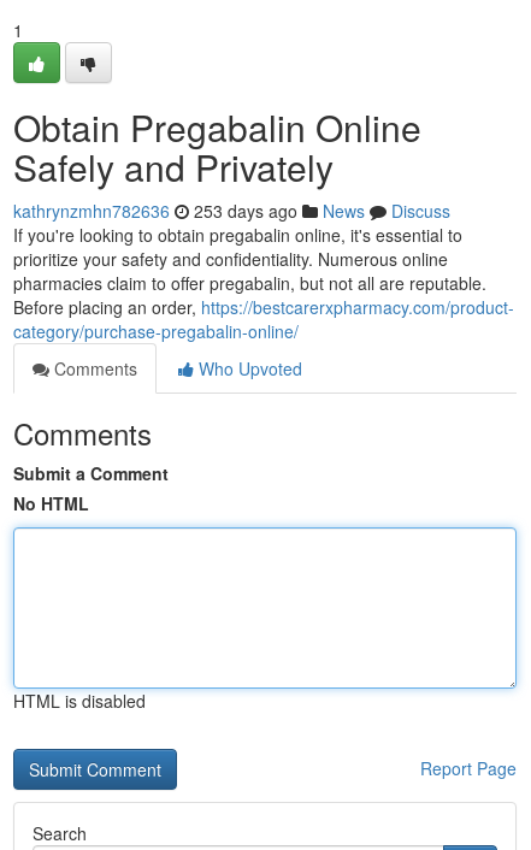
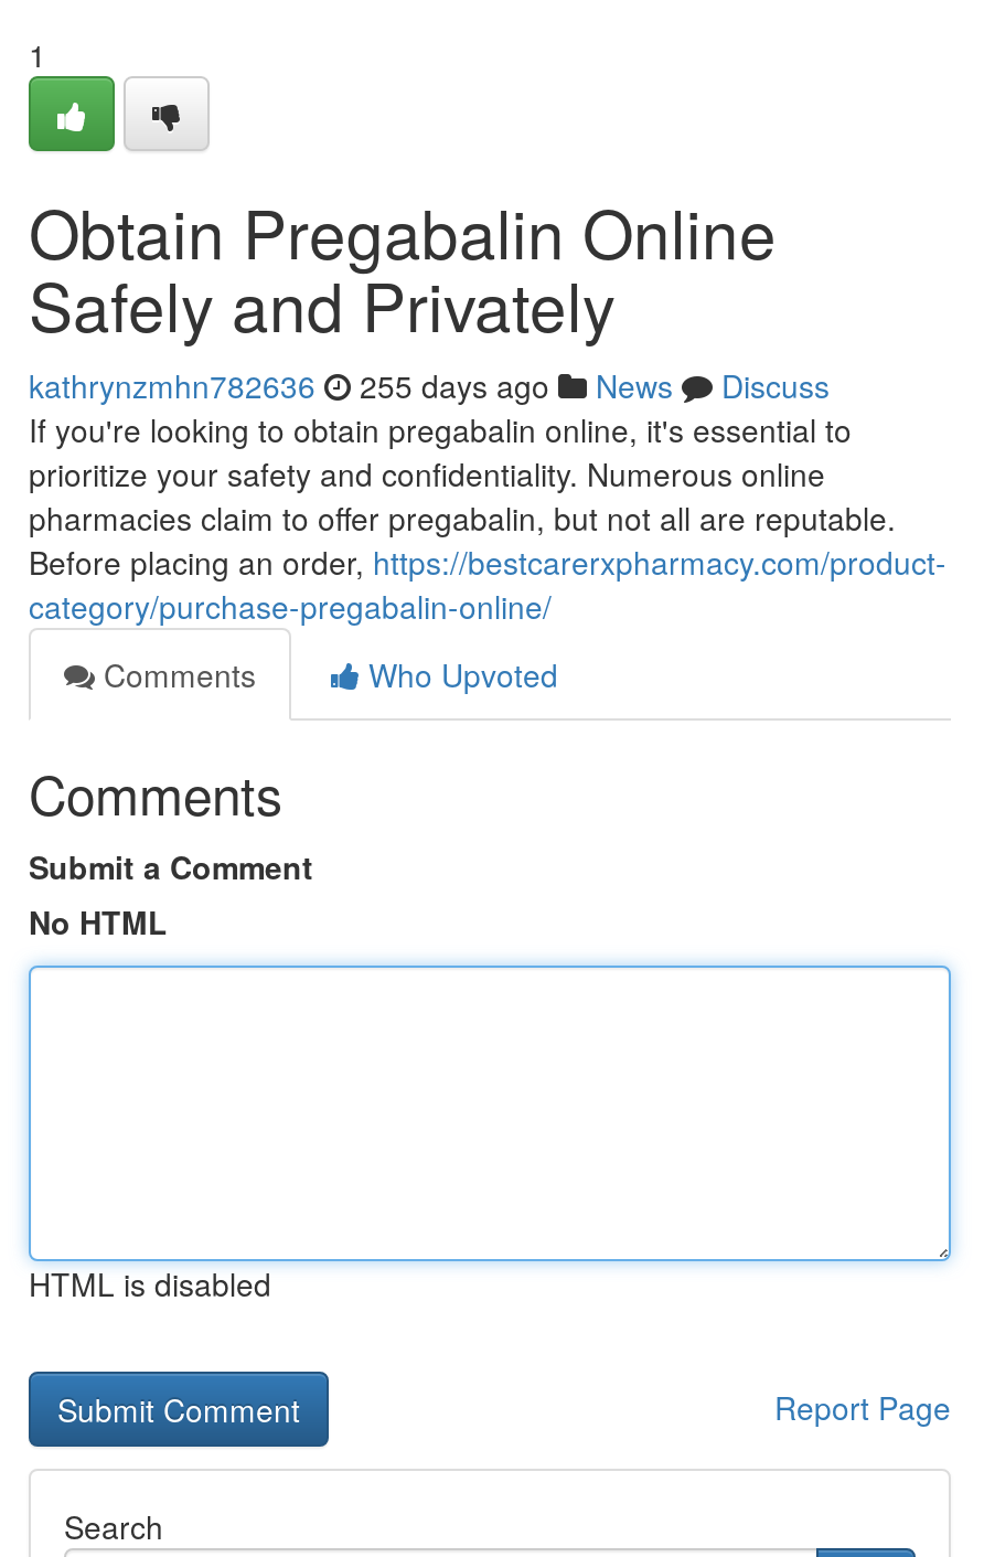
- kathrynzmhn782636 253 days ago News Discuss
+ kathrynzmhn782636 255 days ago News Discuss
